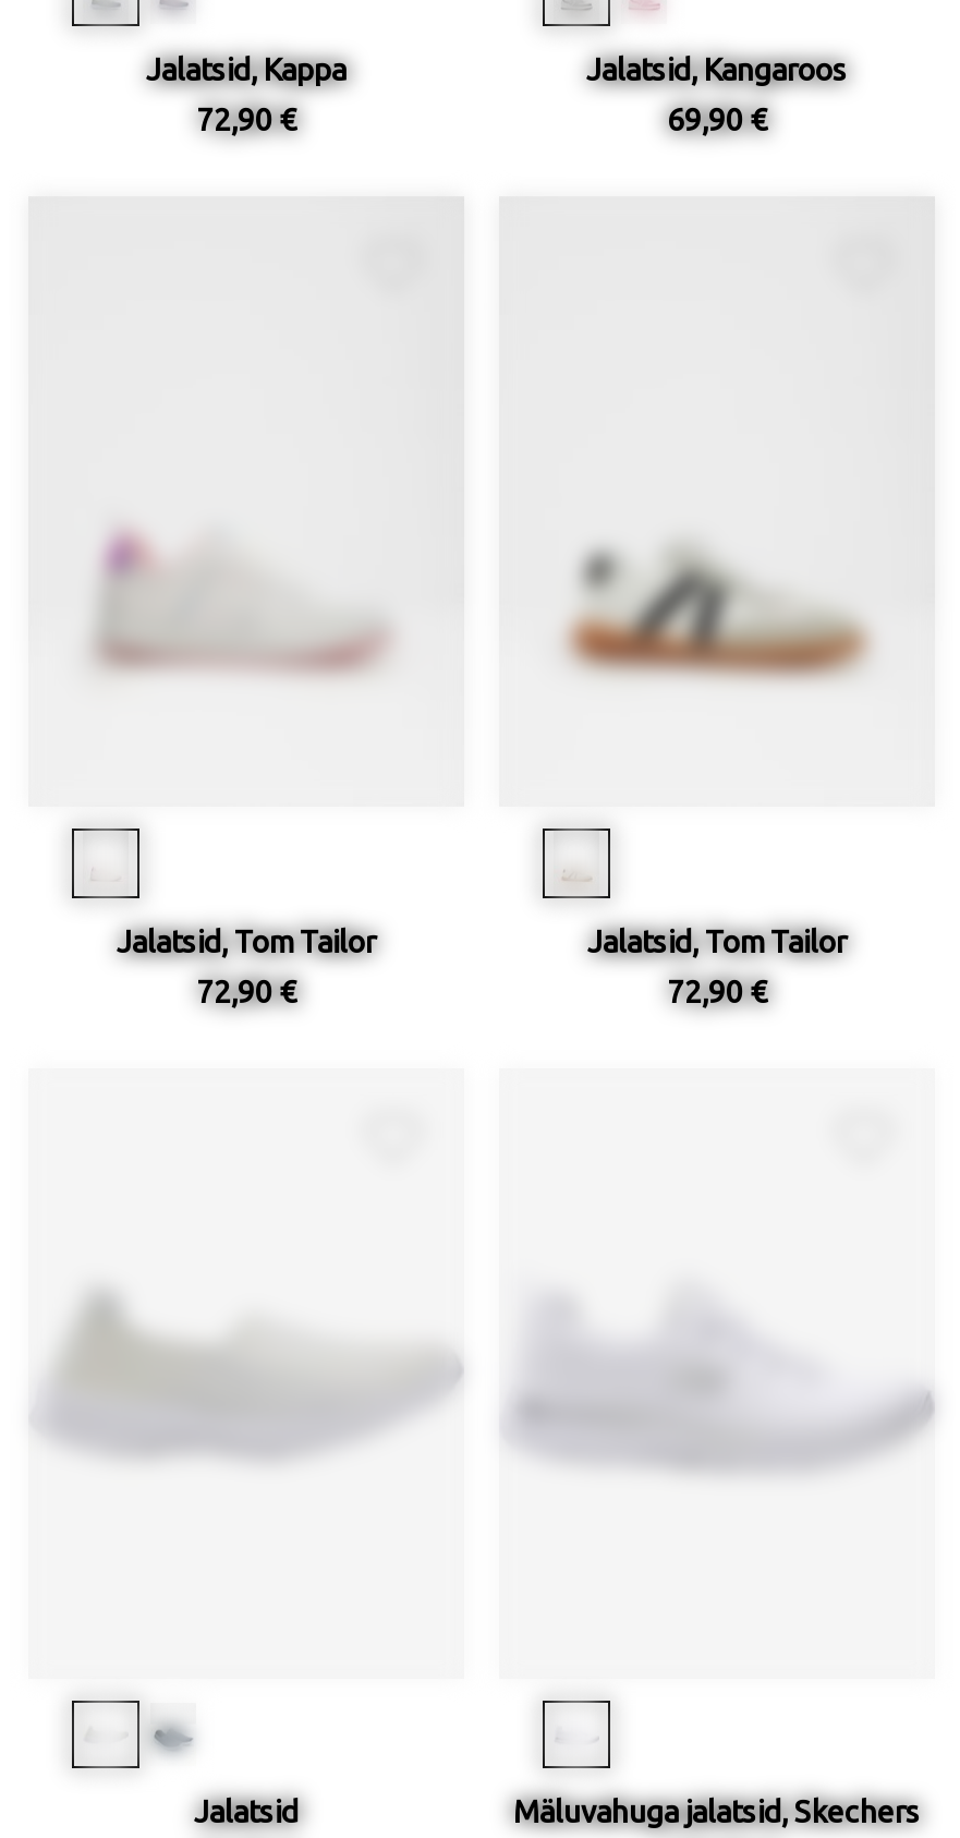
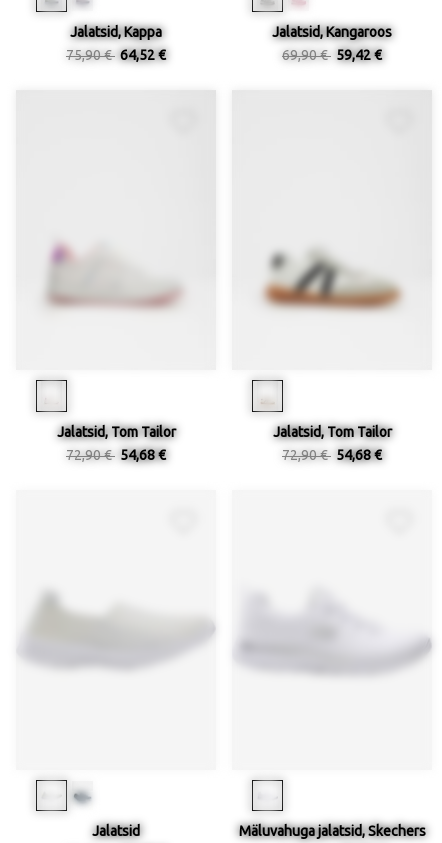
- 72,90 €
+ 75,90 € 64,52 €

- 69,90 €
+ 69,90 € 59,42 €

- 72,90 €
+ 72,90 € 54,68 €

- 72,90 €
+ 72,90 € 54,68 €
